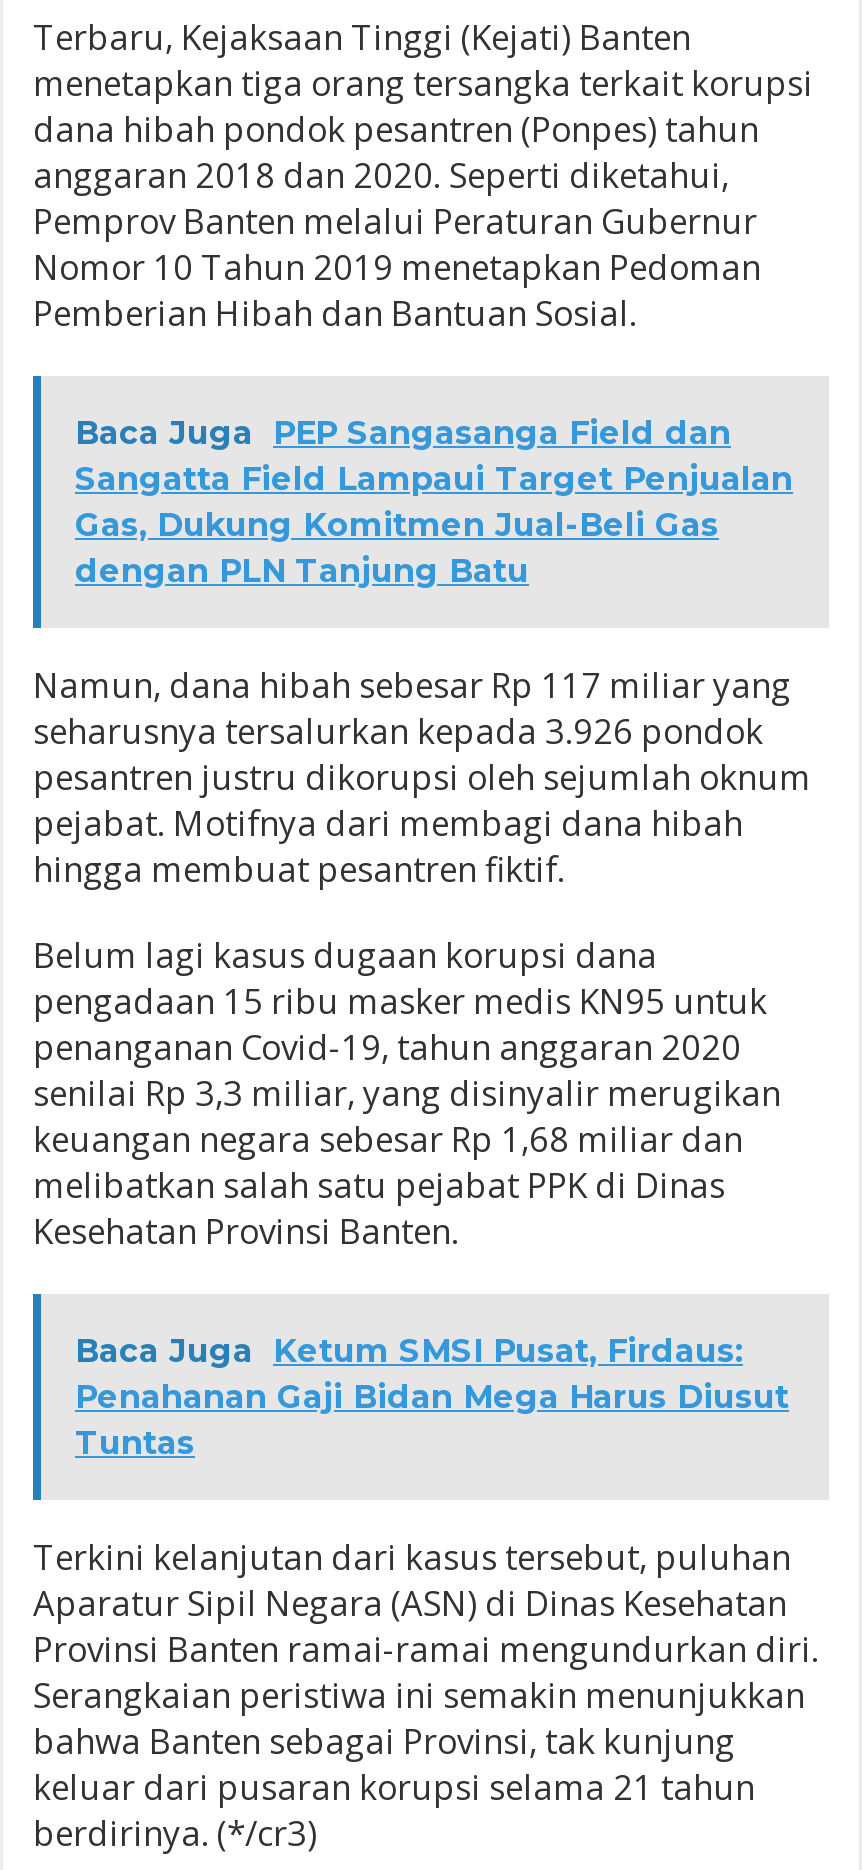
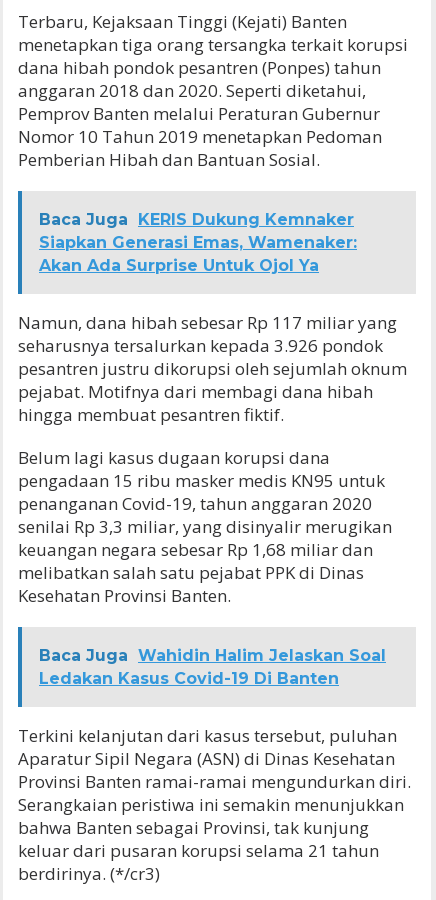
- Baca Juga PEP Sangasanga Field dan
- Sangatta Field Lampaui Target Penjualan
- Gas, Dukung Komitmen Jual-Beli Gas
- dengan PLN Tanjung Batu
+ Baca Juga KERIS Dukung Kemnaker
+ Siapkan Generasi Emas, Wamenaker:
+ Akan Ada Surprise Untuk Ojol Ya

- Baca Juga Ketum SMSI Pusat, Firdaus:
- Penahanan Gaji Bidan Mega Harus Diusut
- Tuntas
+ Baca Juga Wahidin Halim Jelaskan Soal
+ Ledakan Kasus Covid-19 Di Banten
